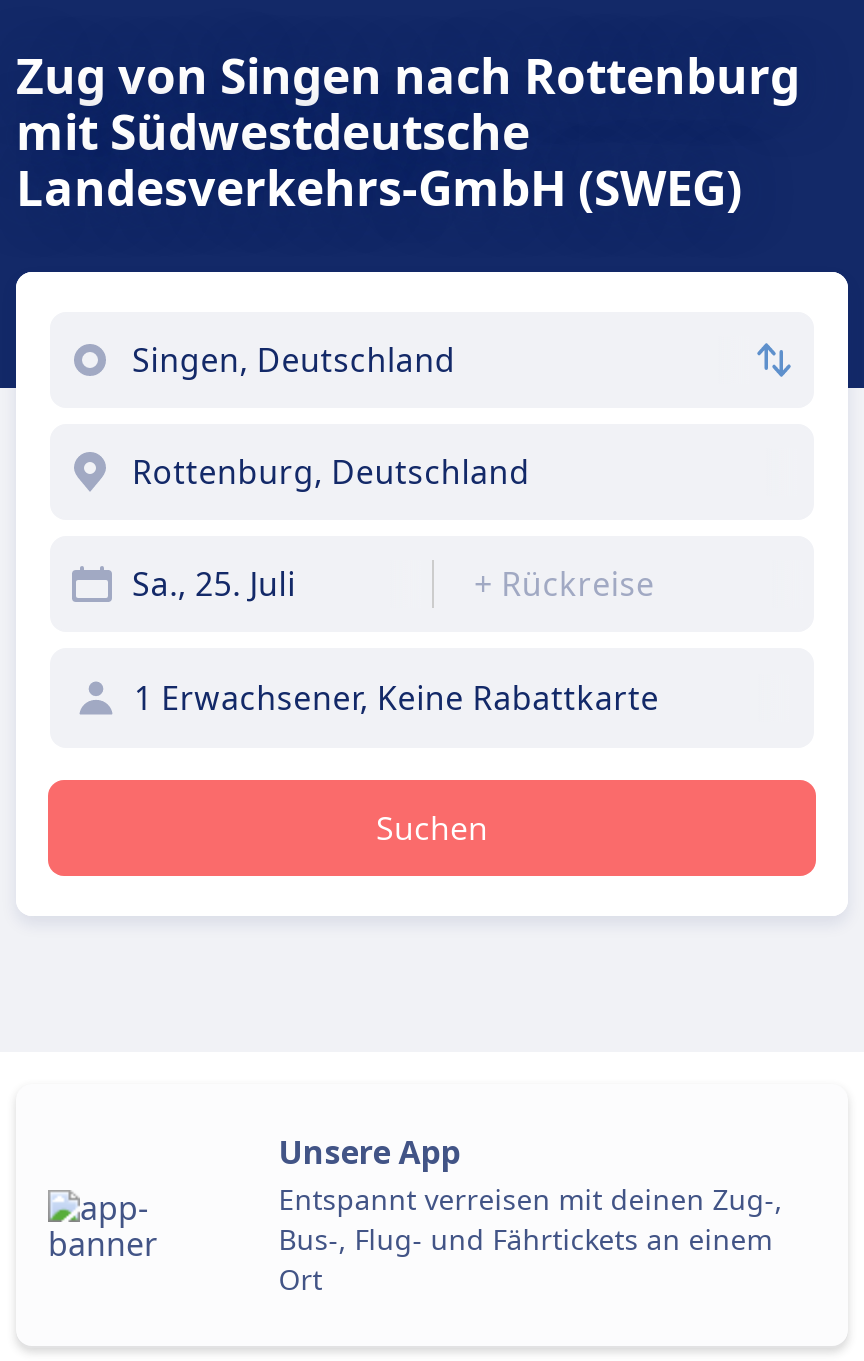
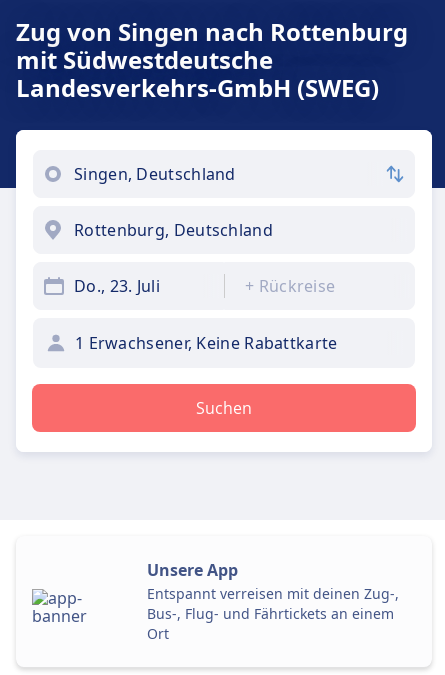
- Sa., 25. Juli
+ Do., 23. Juli
